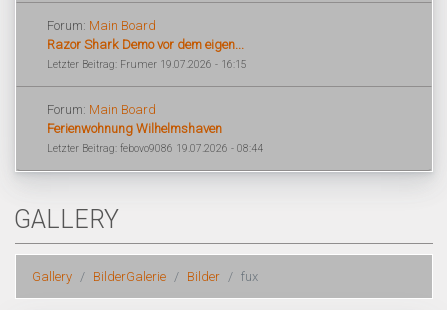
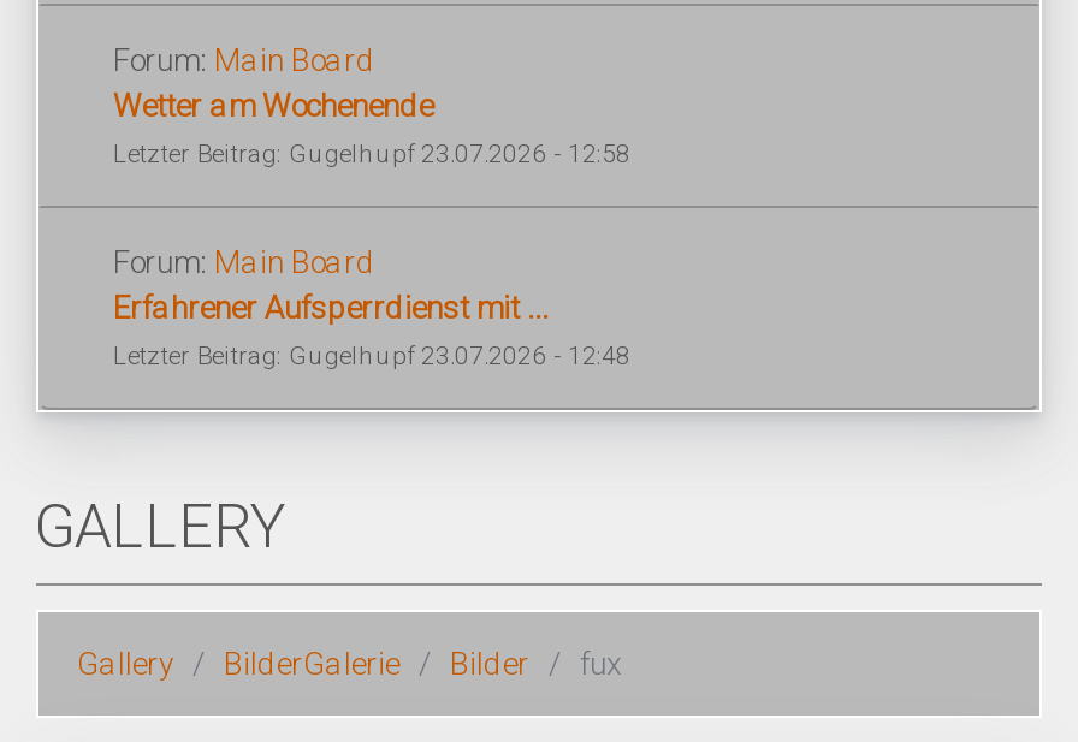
- Razor Shark Demo vor dem eigen...
- Letzter Beitrag: Frumer 19.07.2026 - 16:15
+ Wetter am Wochenende
+ Letzter Beitrag: Gugelhupf 23.07.2026 - 12:58

- Ferienwohnung Wilhelmshaven
- Letzter Beitrag: febovo9086 19.07.2026 - 08:44
+ Erfahrener Aufsperrdienst mit ...
+ Letzter Beitrag: Gugelhupf 23.07.2026 - 12:48
